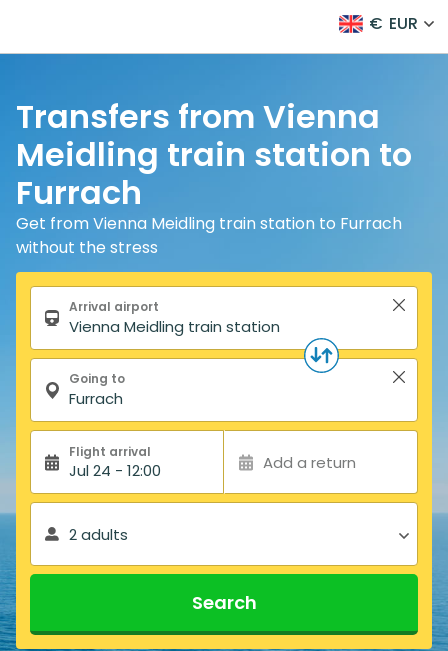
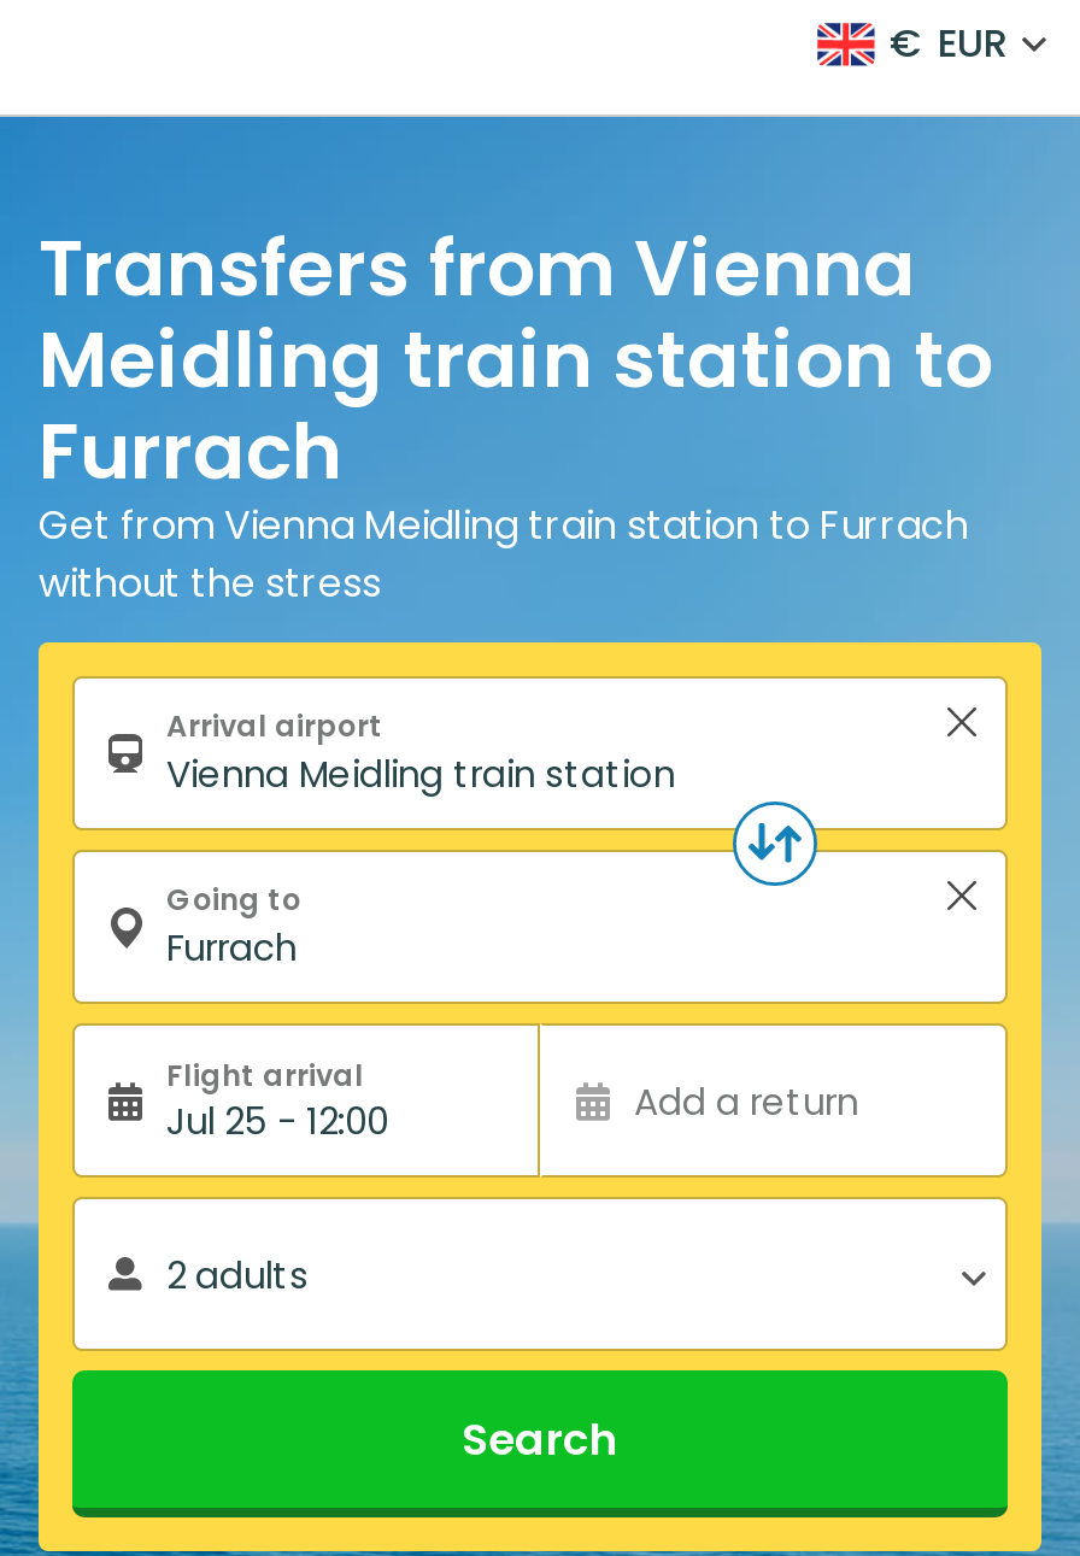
- Jul 24 - 12:00
+ Jul 25 - 12:00
